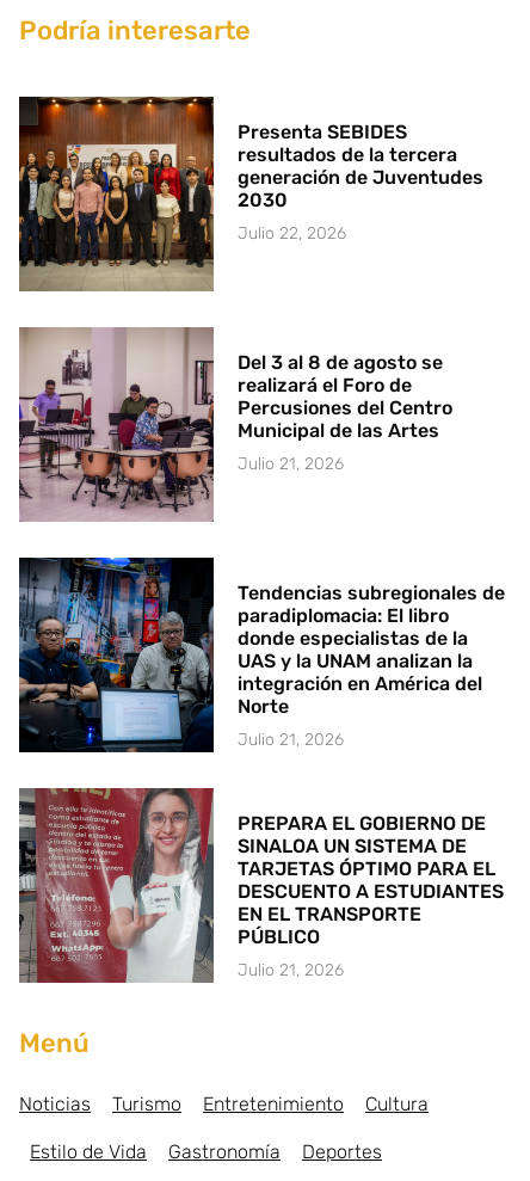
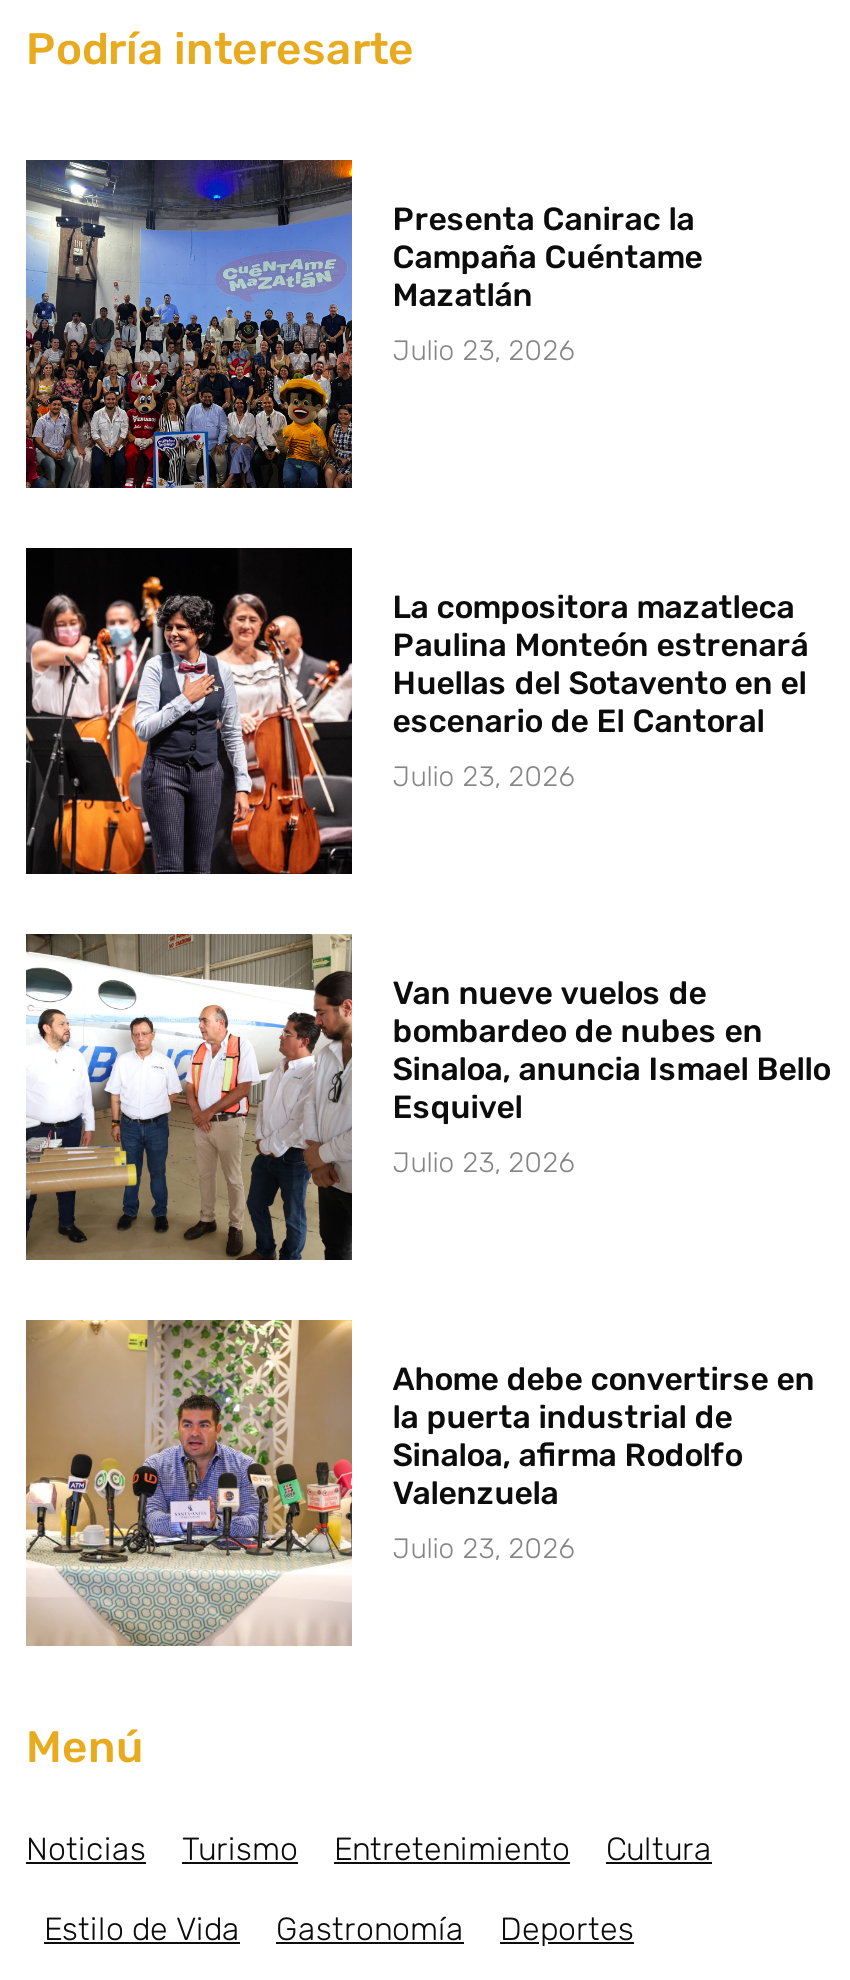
- [image]
- Presenta SEBIDES
- resultados de la tercera
- generación de Juventudes
- 2030
+ [image]
+ Presenta Canirac la
+ Campaña Cuéntame
+ Mazatlán

- Julio 22, 2026
+ Julio 23, 2026

- [image]
- Del 3 al 8 de agosto se
- realizará el Foro de
- Percusiones del Centro
- Municipal de las Artes
+ [image]
+ La compositora mazatleca
+ Paulina Monteón estrenará
+ Huellas del Sotavento en el
+ escenario de El Cantoral

- Julio 21, 2026
+ Julio 23, 2026

- [image]
- Tendencias subregionales de
- paradiplomacia: El libro
- donde especialistas de la
- UAS y la UNAM analizan la
- integración en América del
- Norte
+ [image]
+ Van nueve vuelos de
+ bombardeo de nubes en
+ Sinaloa, anuncia Ismael Bello
+ Esquivel

- Julio 21, 2026
+ Julio 23, 2026

- [image]
- PREPARA EL GOBIERNO DE
- SINALOA UN SISTEMA DE
- TARJETAS ÓPTIMO PARA EL
- DESCUENTO A ESTUDIANTES
- EN EL TRANSPORTE
- PÚBLICO
+ [image]
+ Ahome debe convertirse en
+ la puerta industrial de
+ Sinaloa, afirma Rodolfo
+ Valenzuela

- Julio 21, 2026
+ Julio 23, 2026
